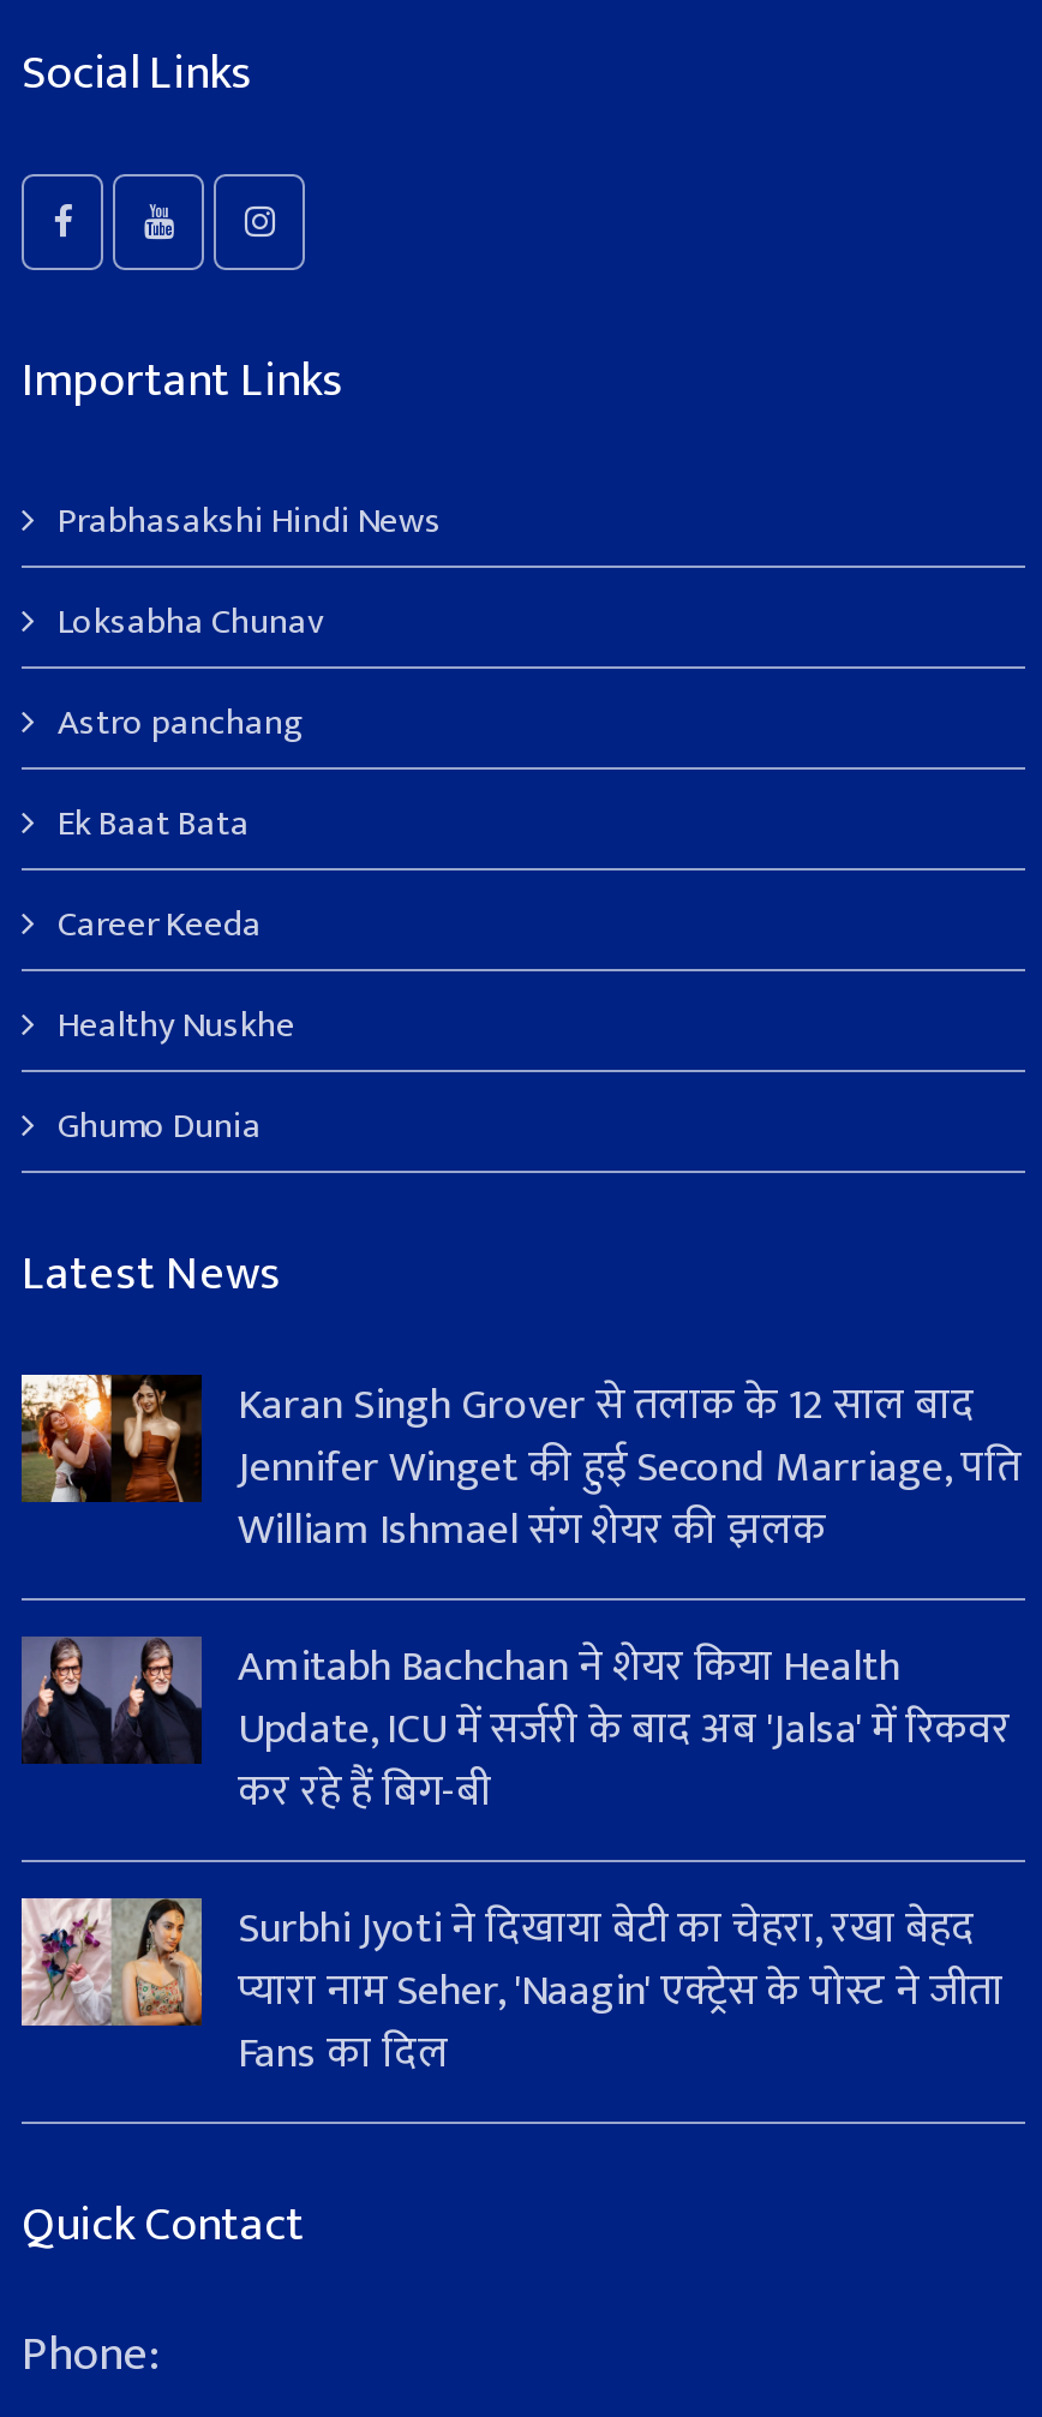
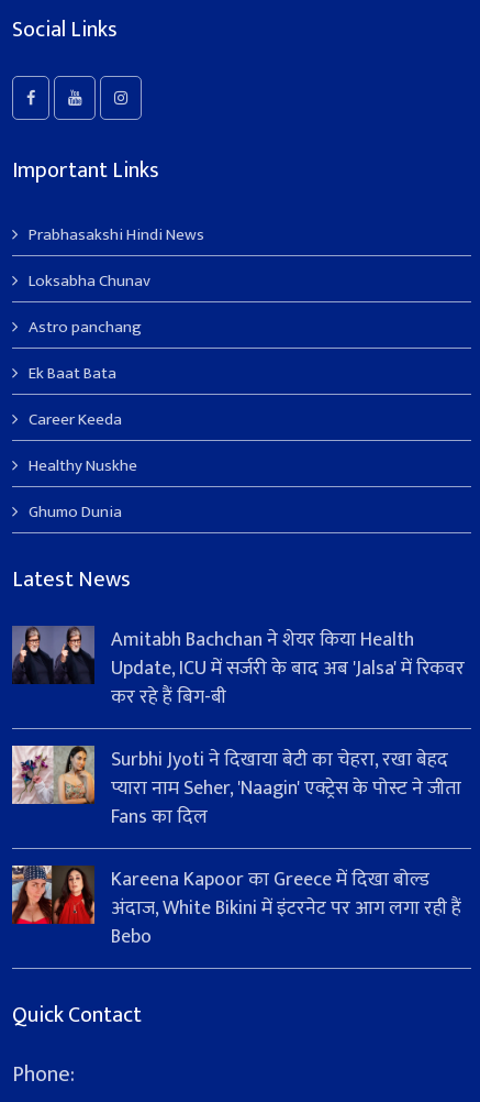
- [image]
- Karan Singh Grover से तलाक के 12 साल बाद
- Jennifer Winget की हुई Second Marriage, पति
- William Ishmael संग शेयर की झलक

moved up: [image] | Amitabh Bachchan ने शेयर किया Health | Update, ICU में सर्जरी के बाद अब 'Jalsa' में रिकवर | कर रहे हैं बिग-बी | Surbhi Jyoti ने दिखाया बेटी का चेहरा, रखा बेहद | प्यारा नाम Seher, 'Naagin' एक्ट्रेस के पोस्ट ने जीता | Fans का दिल

+ [image]
+ Kareena Kapoor का Greece में दिखा बोल्ड
+ अंदाज, White Bikini में इंटरनेट पर आग लगा रही हैं
+ Bebo
